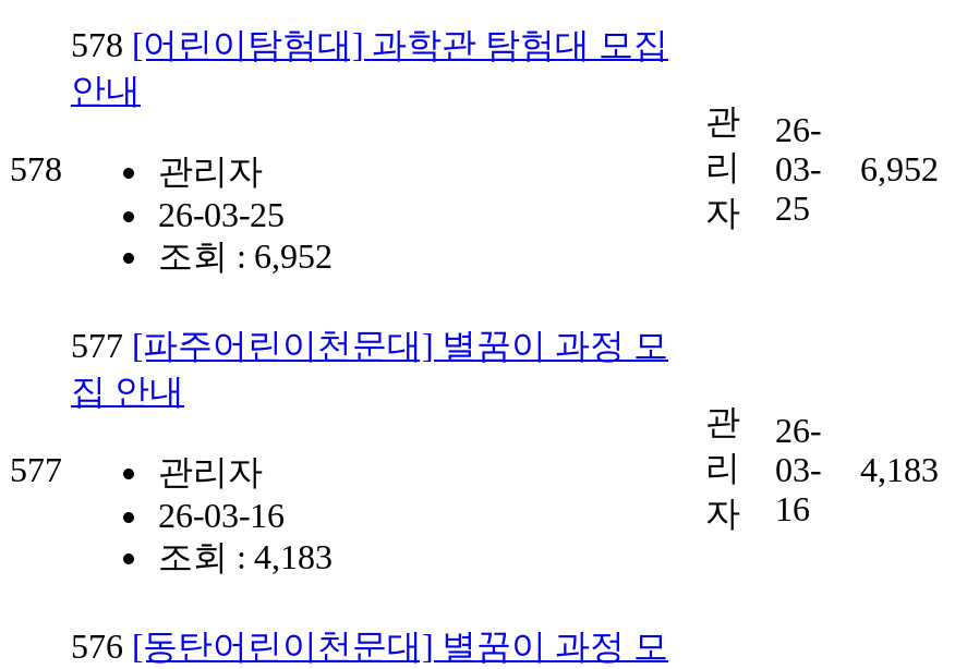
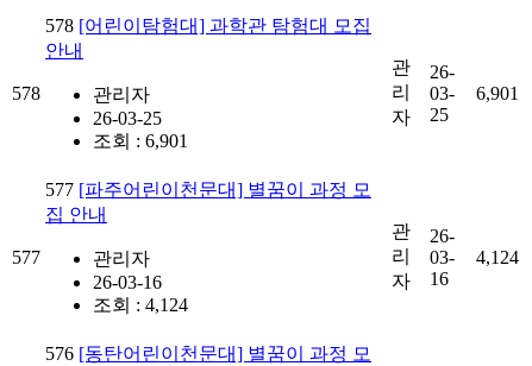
- 리 03- 6,952
+ 리 03- 6,901

- 조회 : 6,952
+ 조회 : 6,901

- 리 03- 4,183
+ 리 03- 4,124

- 조회 : 4,183
+ 조회 : 4,124
